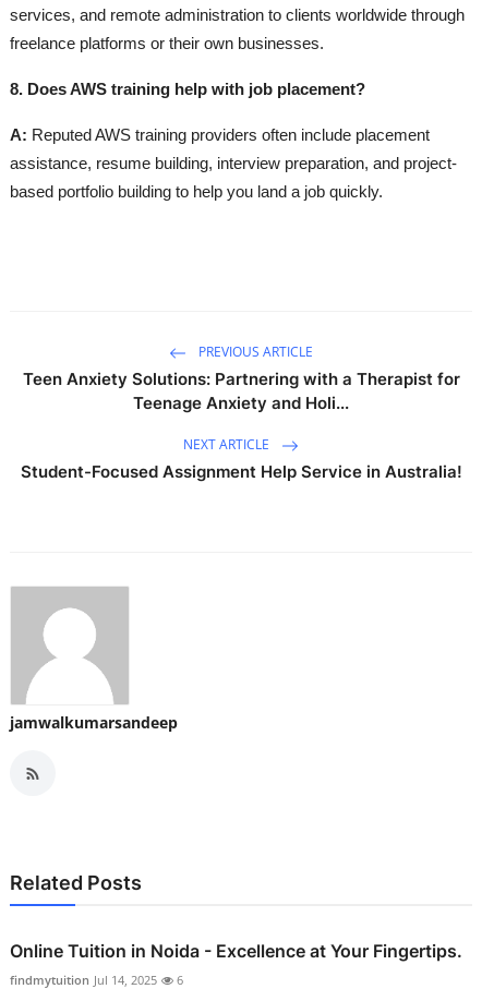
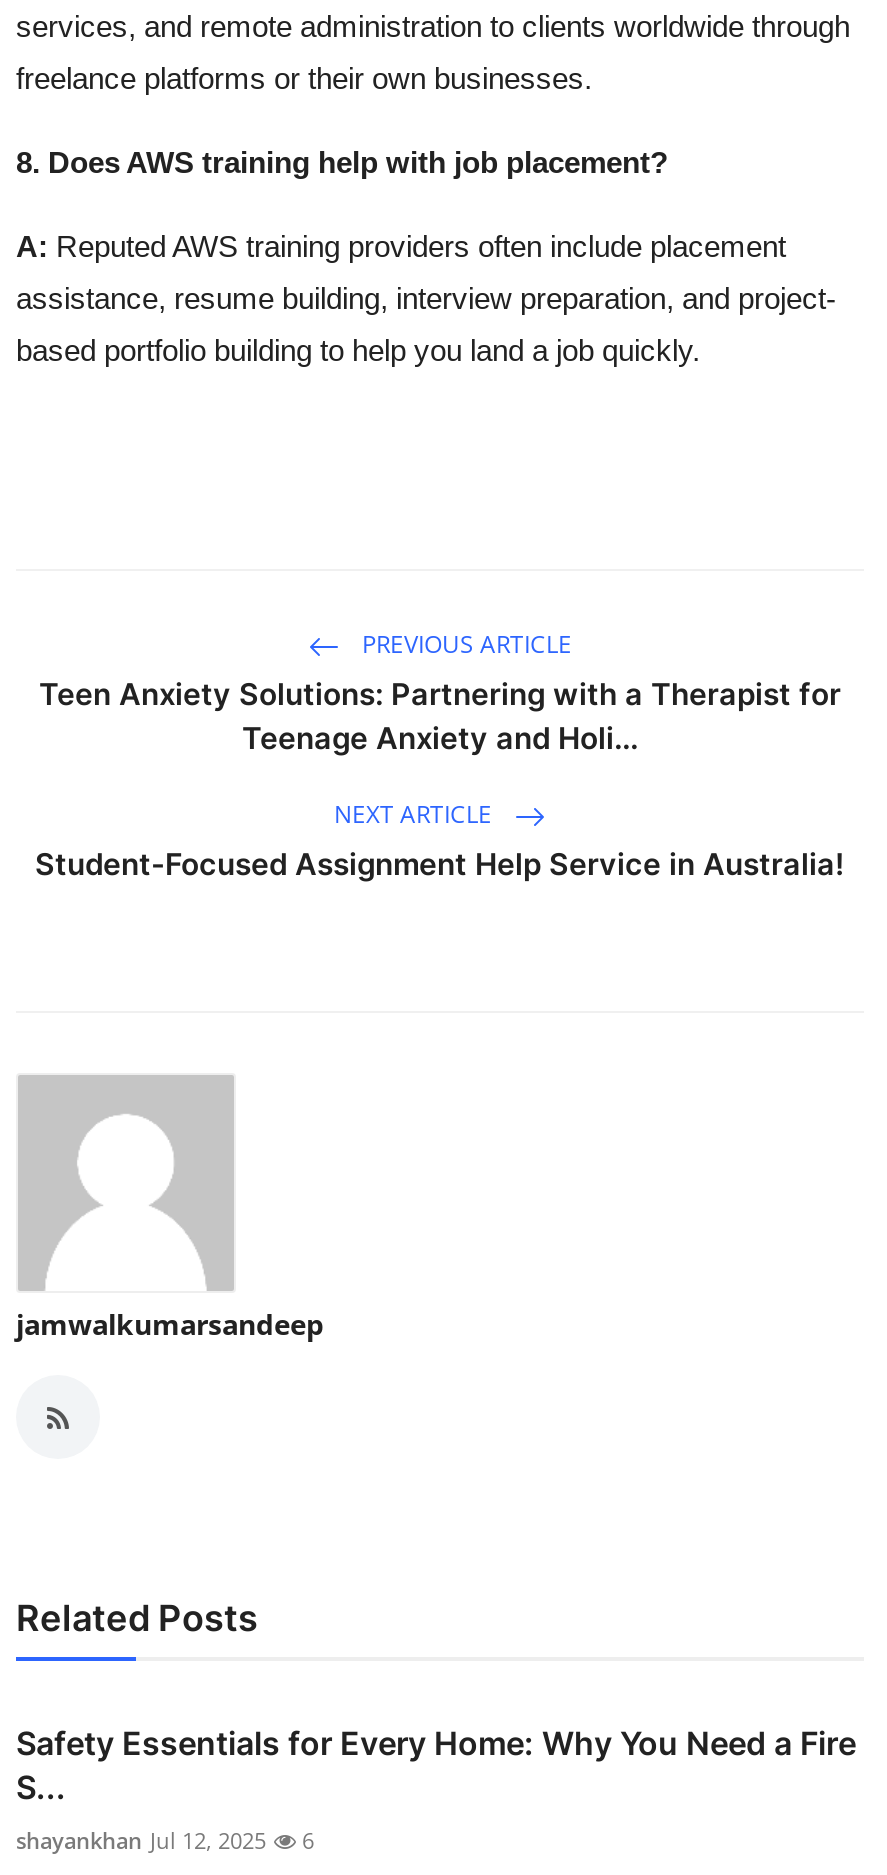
- Online Tuition in Noida - Excellence at Your Fingertips.
- findmytuition Jul 14, 2025
+ Safety Essentials for Every Home: Why You Need a Fire
+ S...
+ shayankhan Jul 12, 2025
